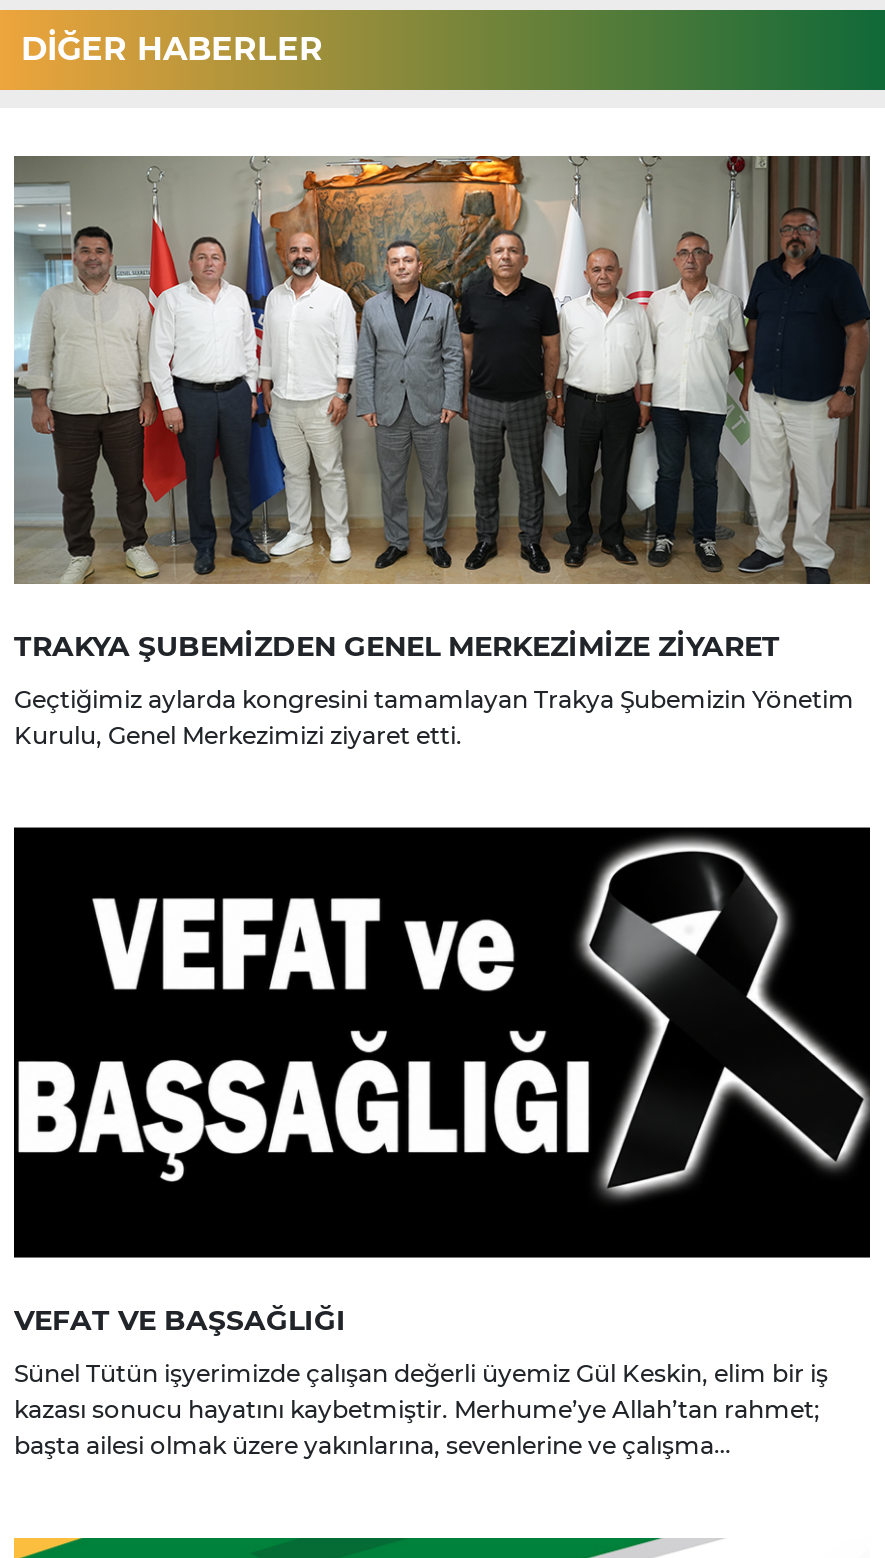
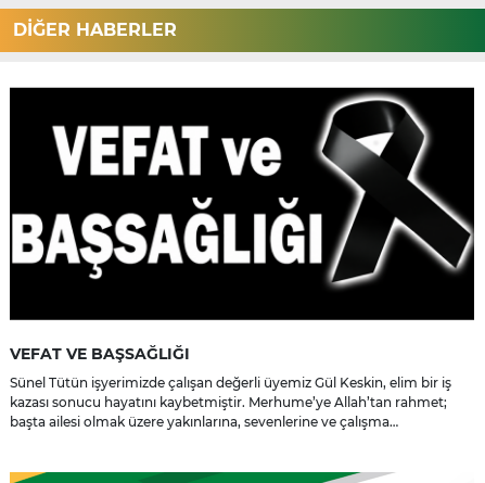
- [image]
- TRAKYA ŞUBEMİZDEN GENEL MERKEZİMİZE ZİYARET
- Geçtiğimiz aylarda kongresini tamamlayan Trakya Şubemizin Yönetim
- Kurulu, Genel Merkezimizi ziyaret etti.
